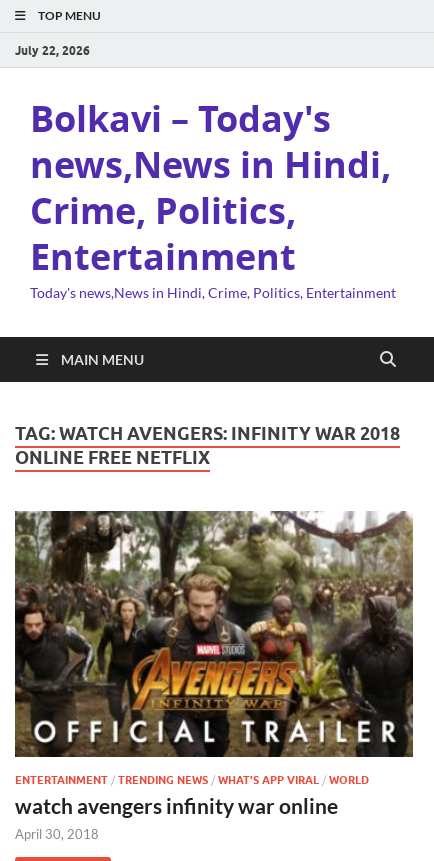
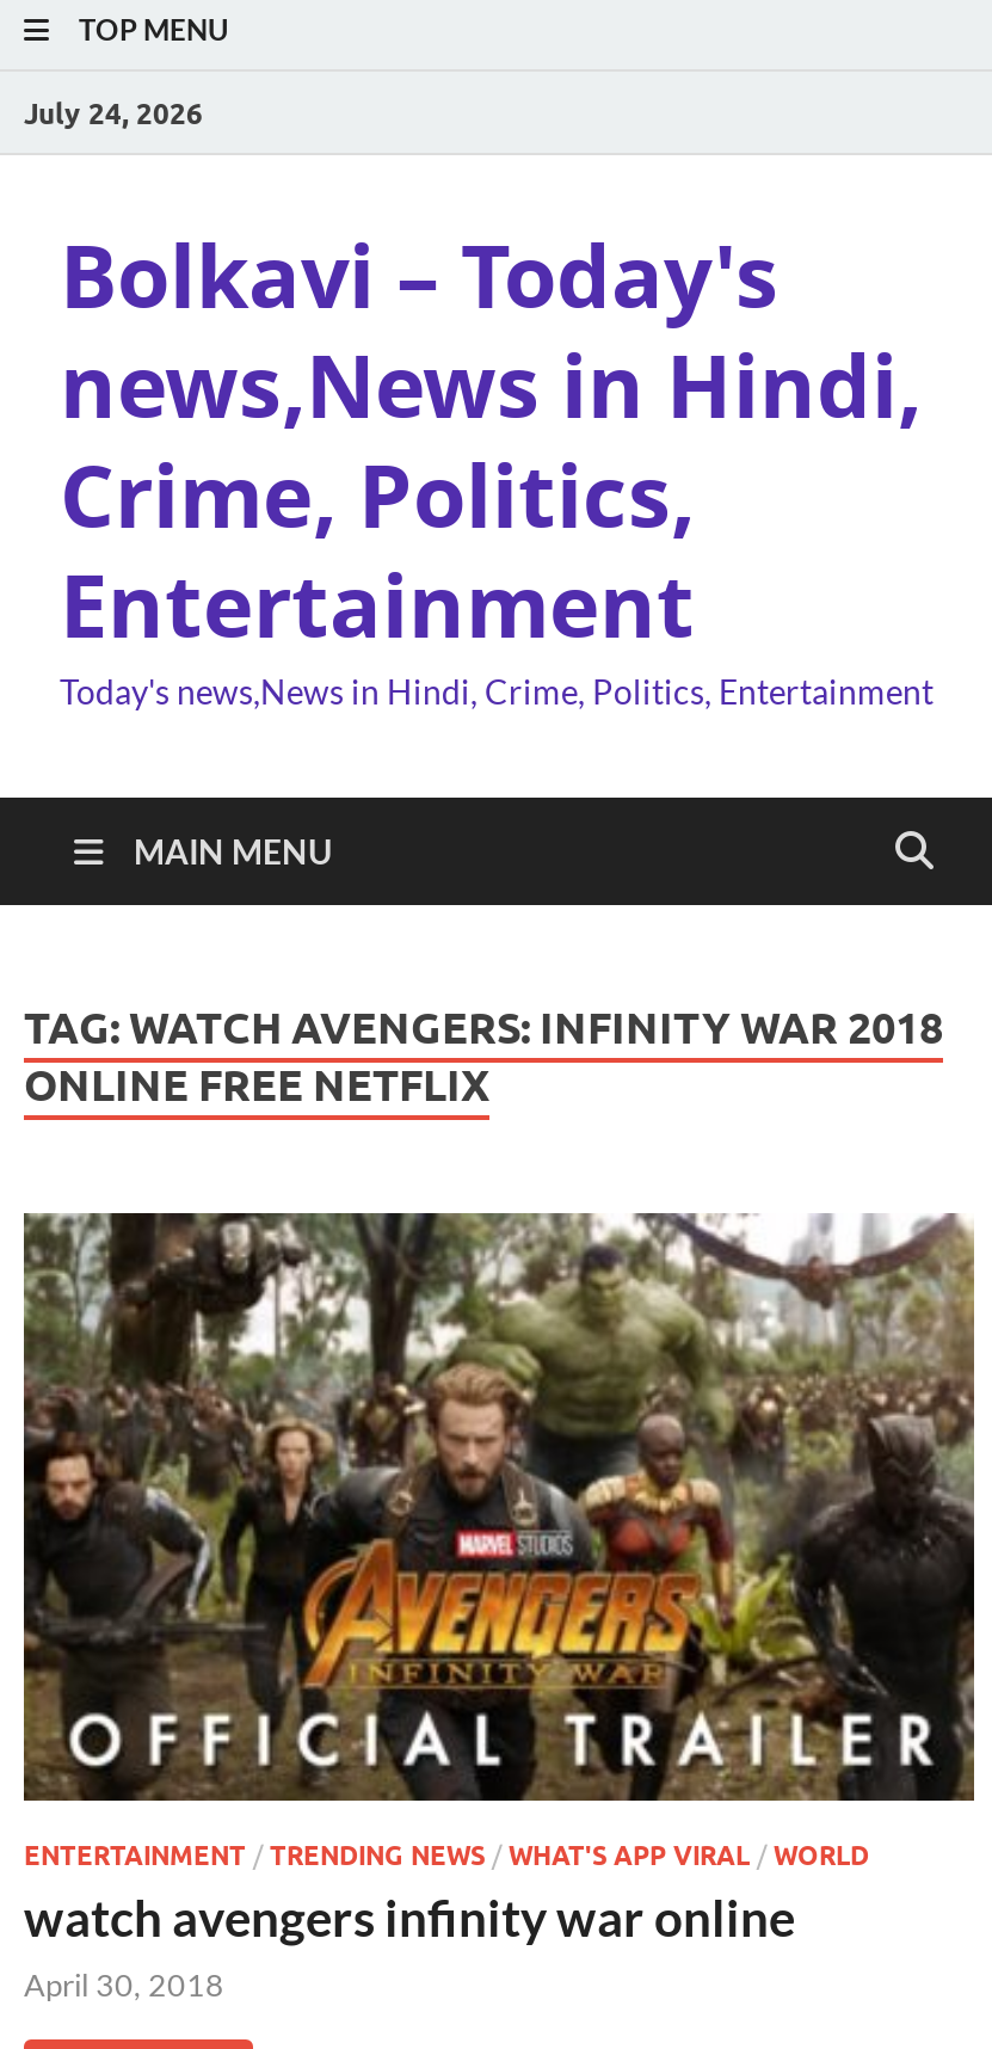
- July 22, 2026
+ July 24, 2026
